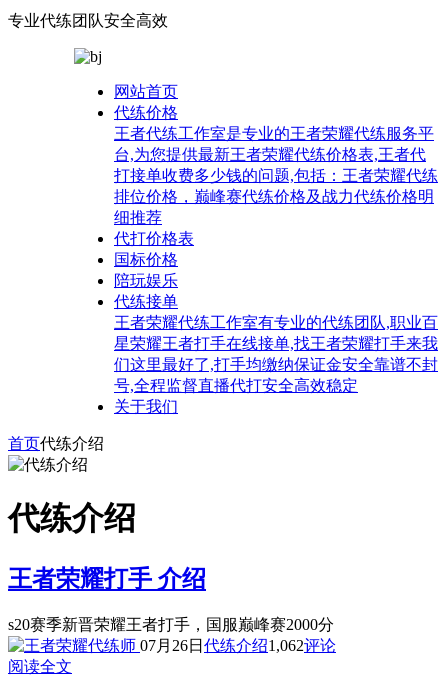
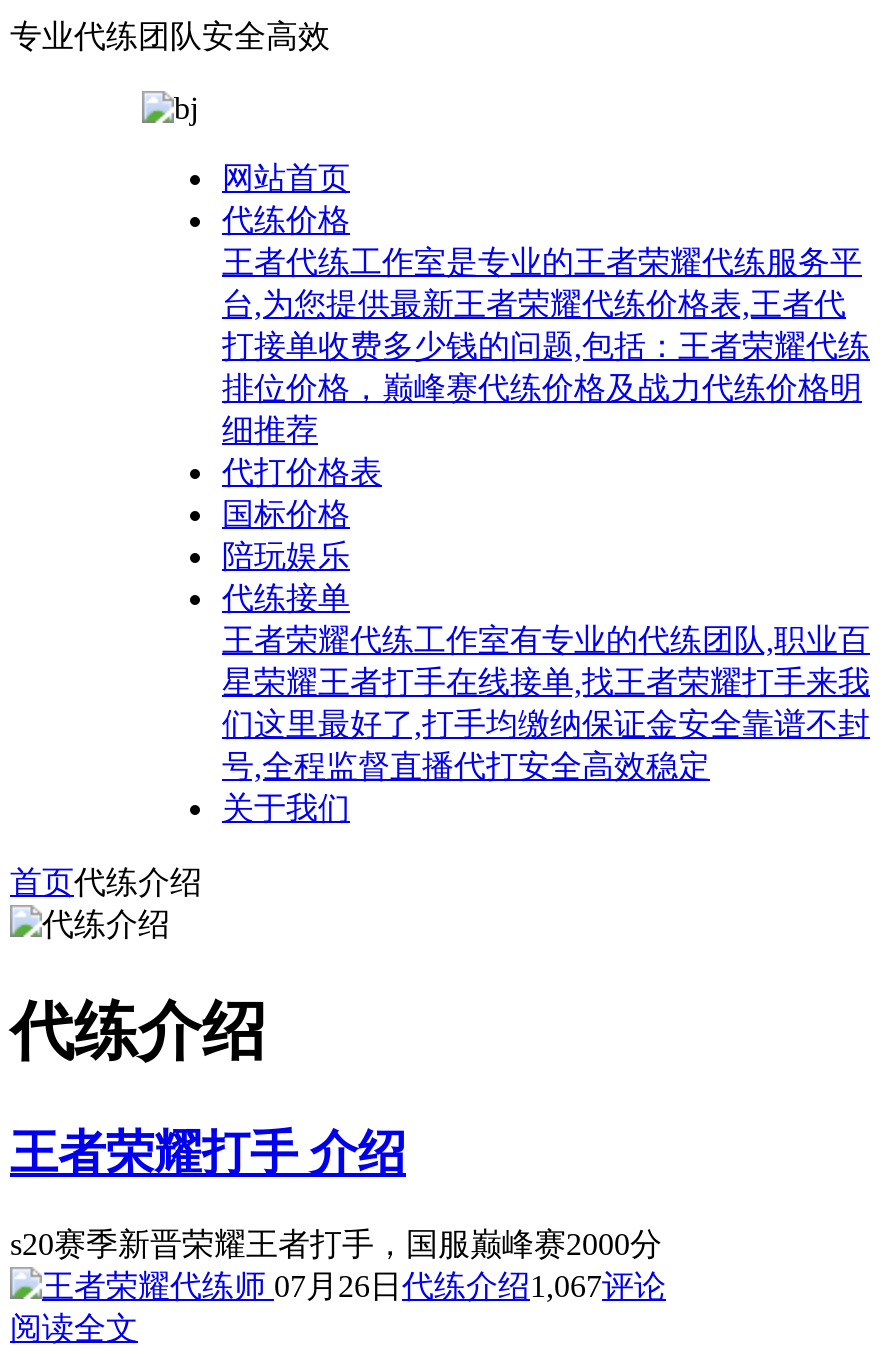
- 07月26日代练介绍1,062评论
+ 07月26日代练介绍1,067评论
